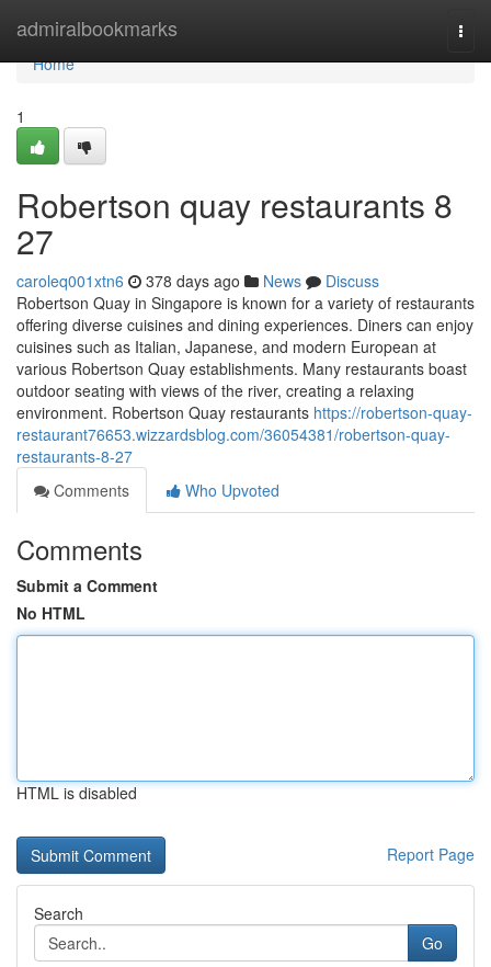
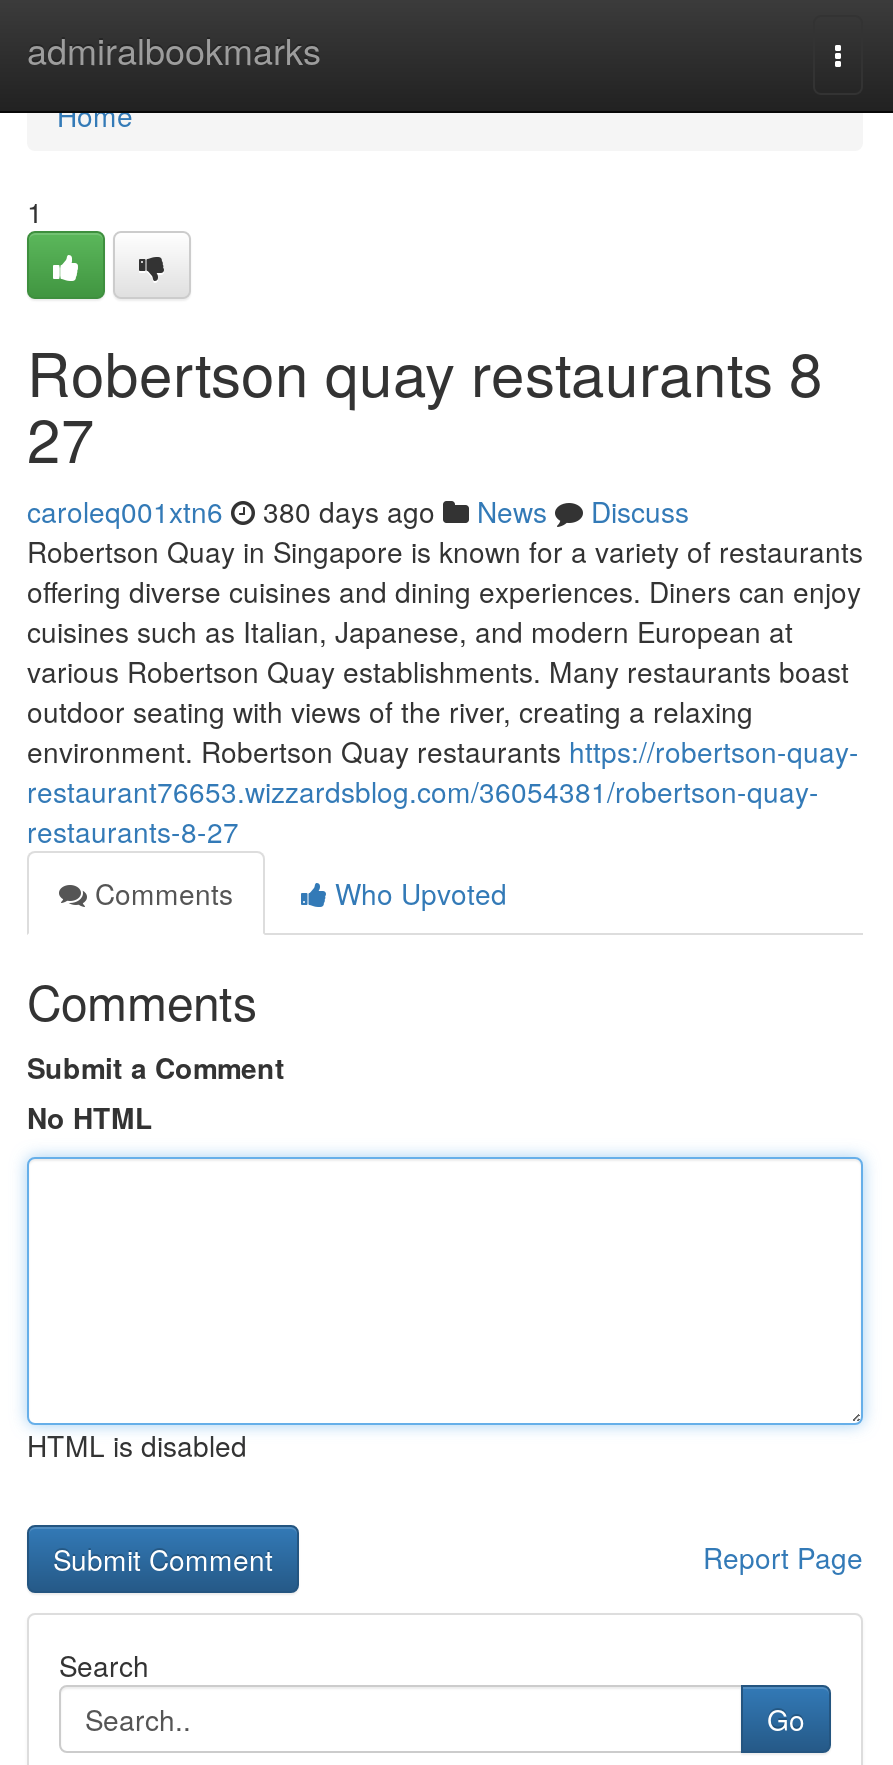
- caroleq001xtn6 378 days ago News Discuss
+ caroleq001xtn6 380 days ago News Discuss
